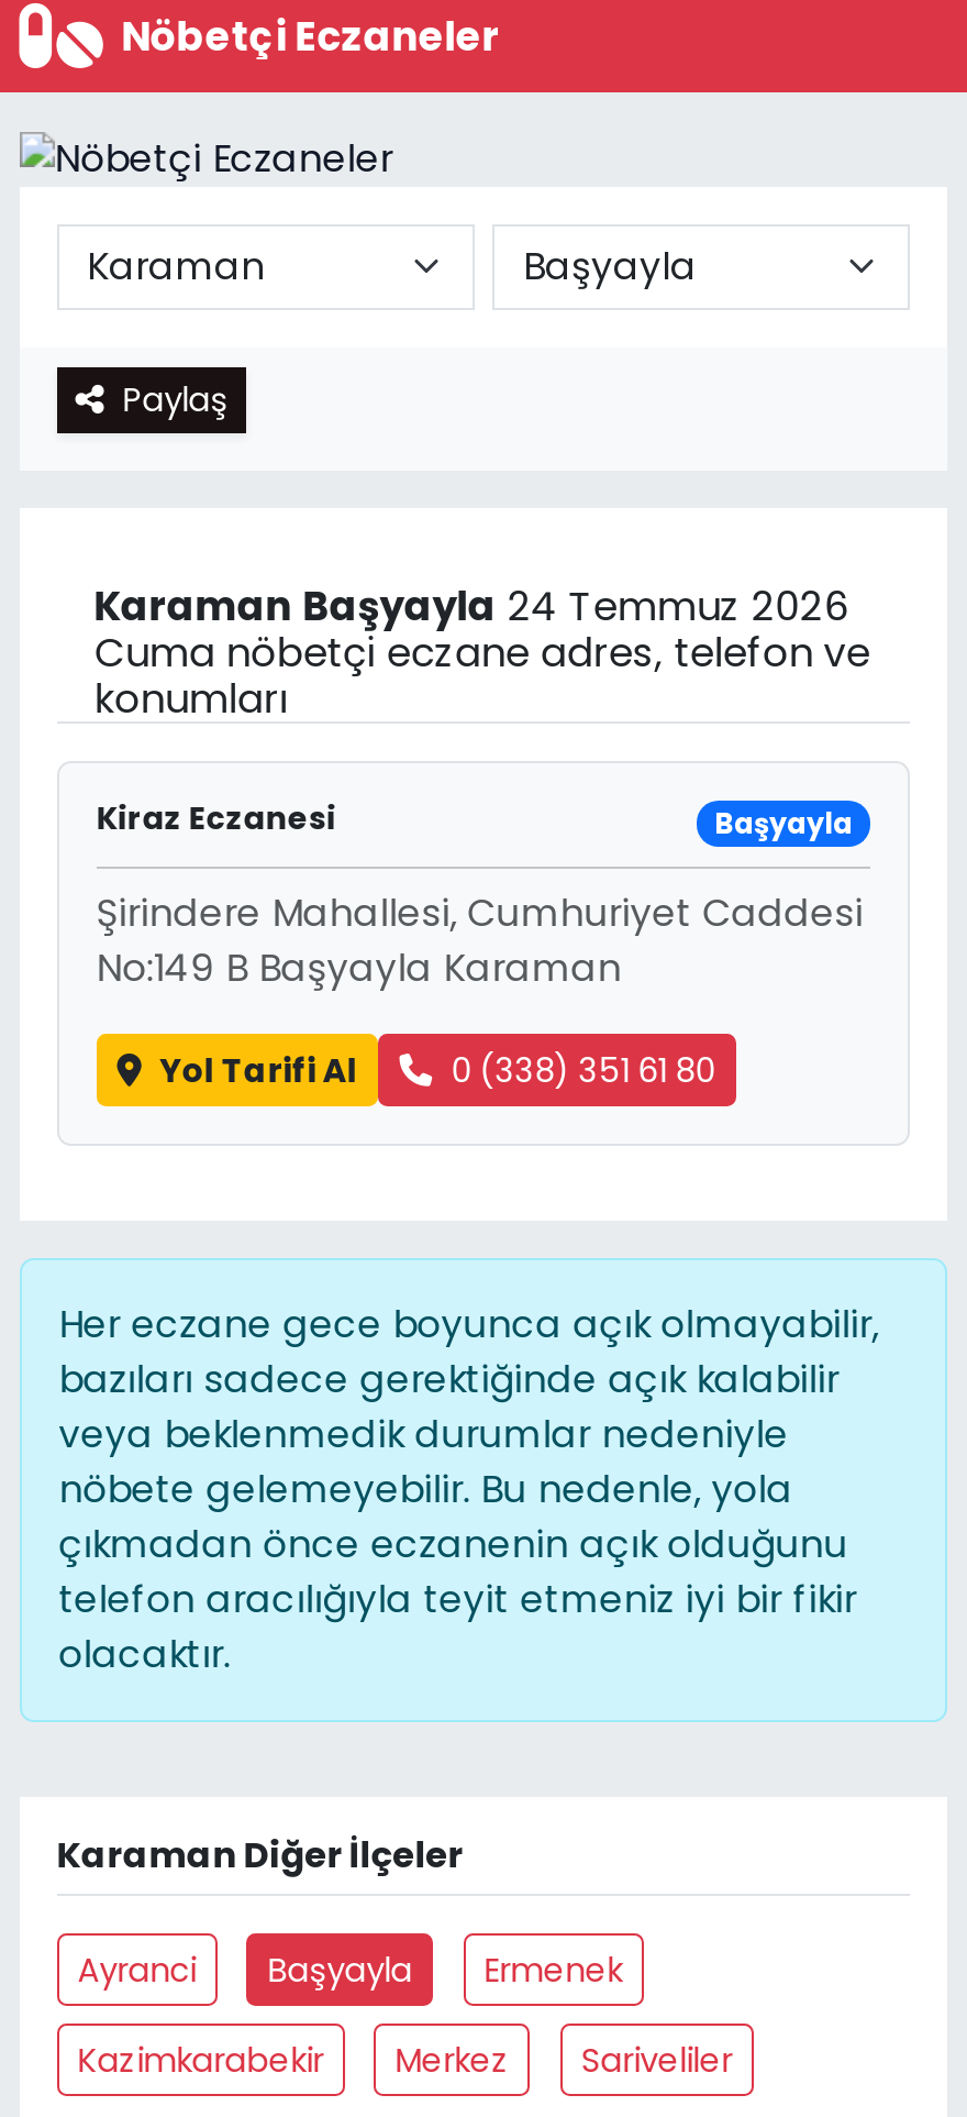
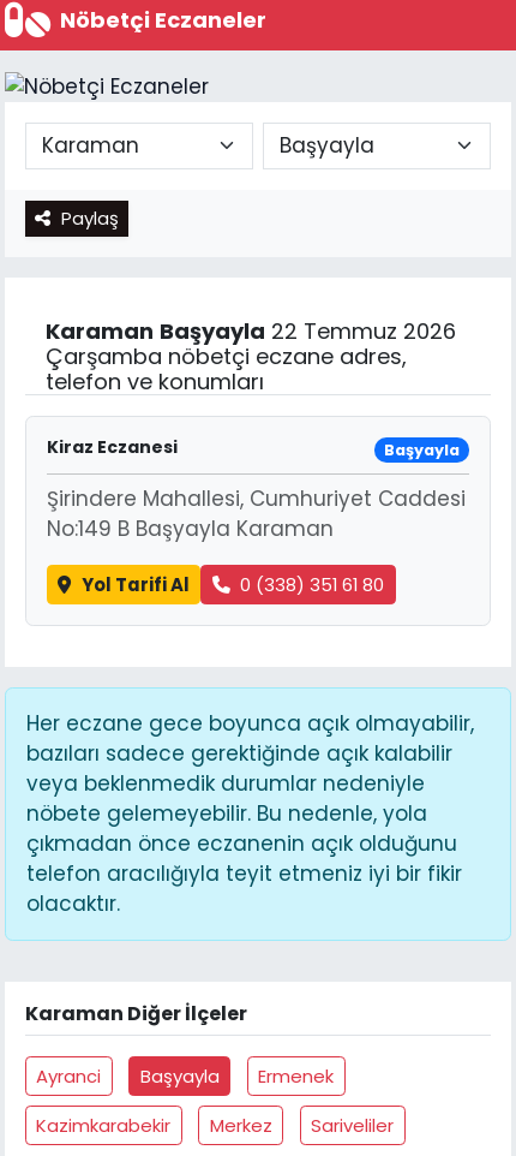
- Karaman Başyayla 24 Temmuz 2026
- Cuma nöbetçi eczane adres, telefon ve
- konumları
+ Karaman Başyayla 22 Temmuz 2026
+ Çarşamba nöbetçi eczane adres,
+ telefon ve konumları
